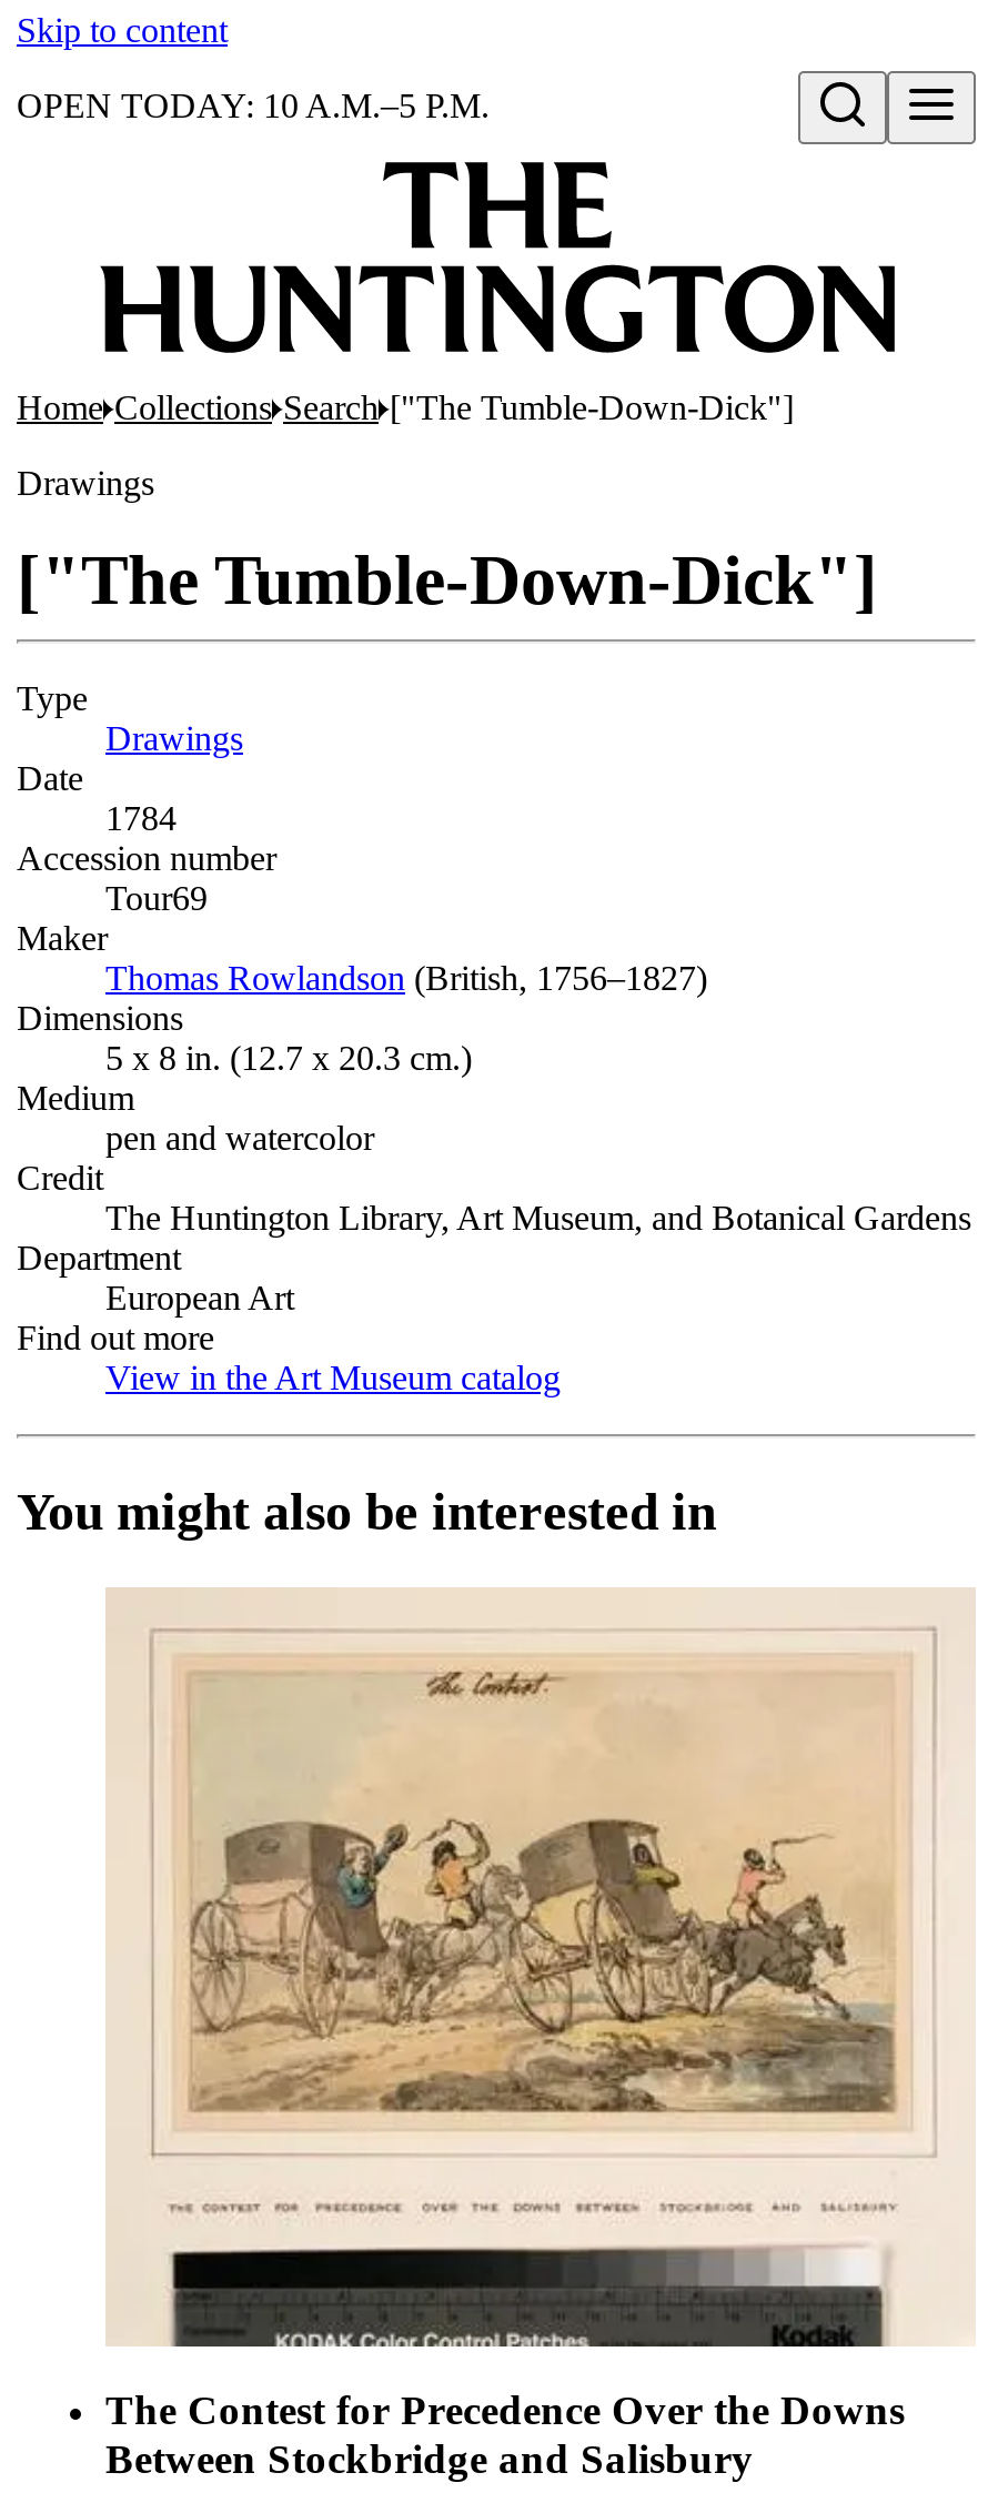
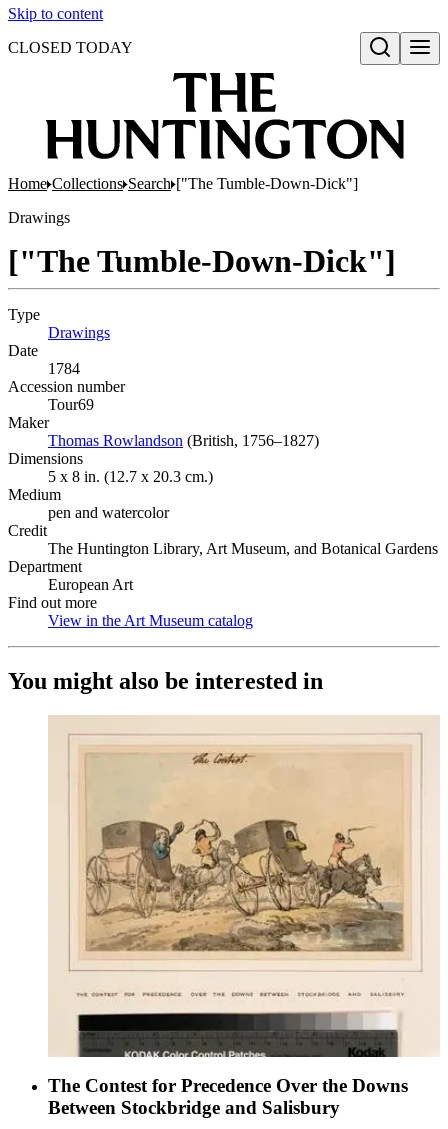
- OPEN TODAY: 10 A.M.–5 P.M.
+ CLOSED TODAY
